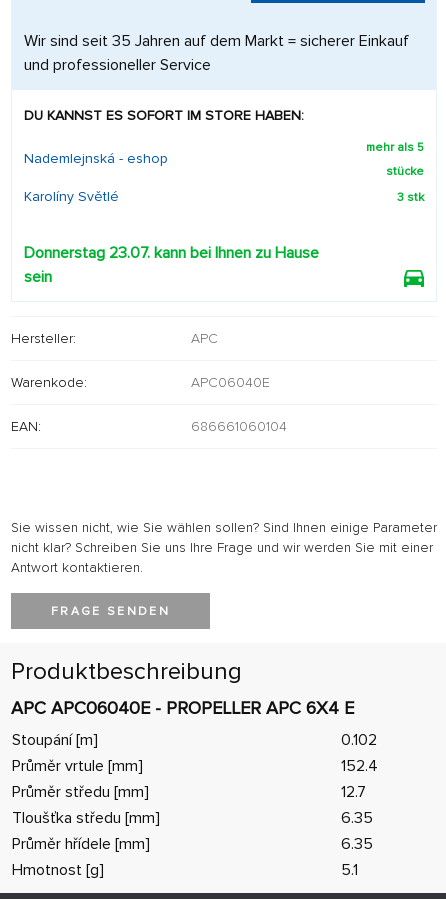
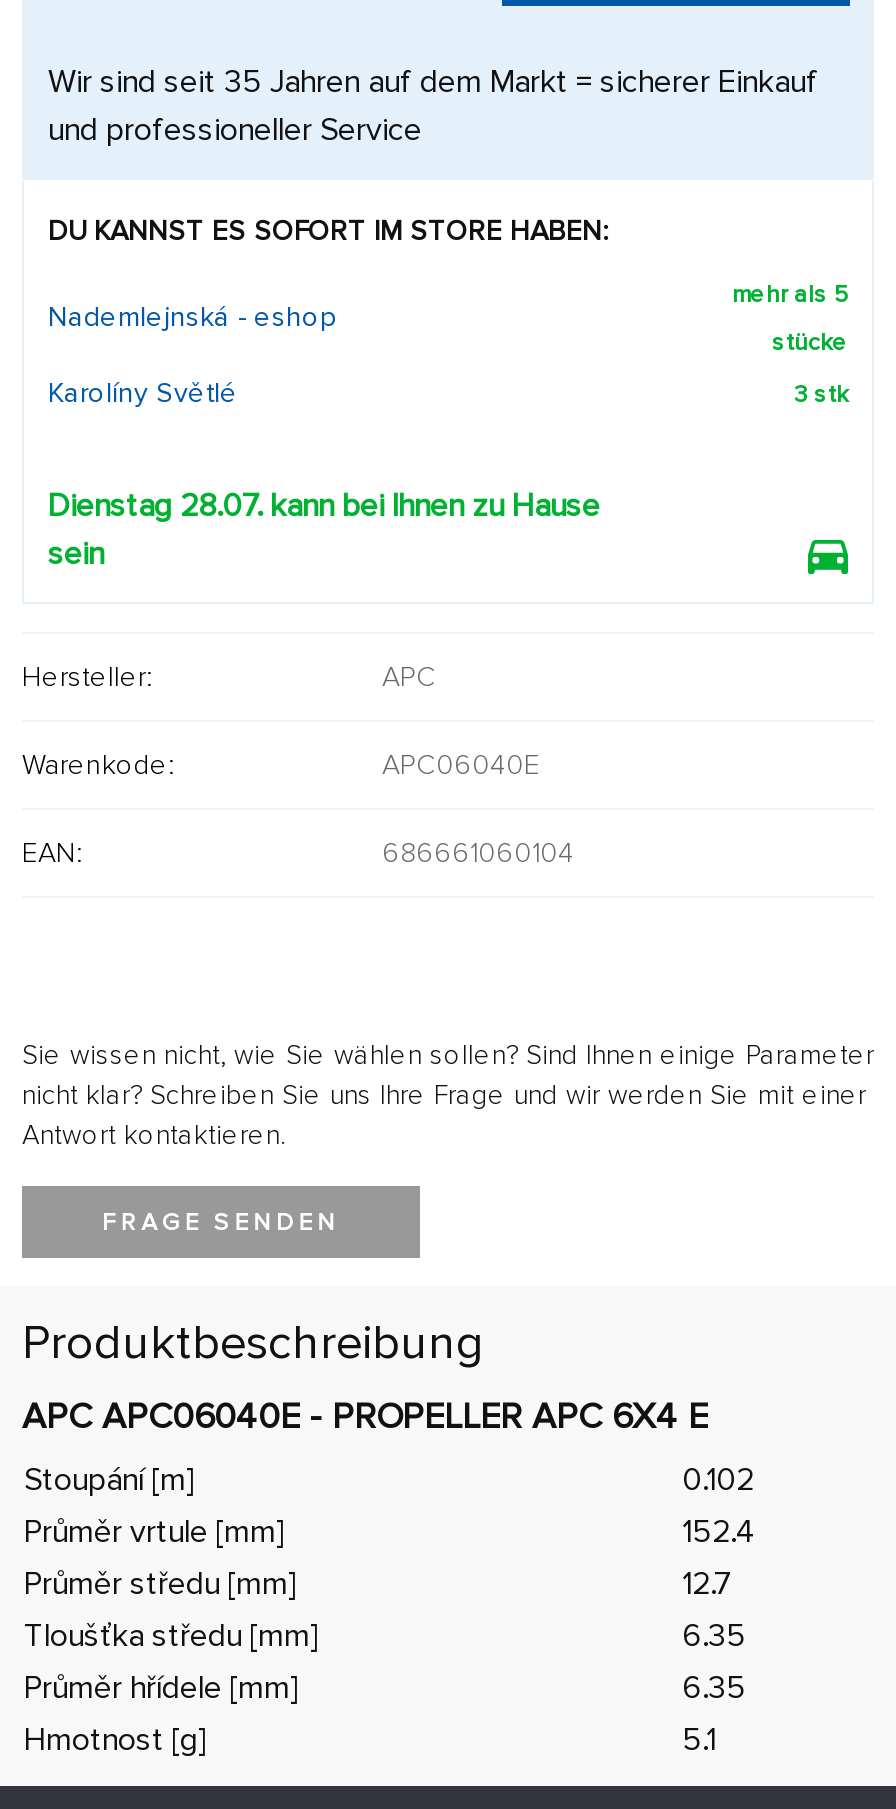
- Donnerstag 23.07. kann bei Ihnen zu Hause
+ Dienstag 28.07. kann bei Ihnen zu Hause
